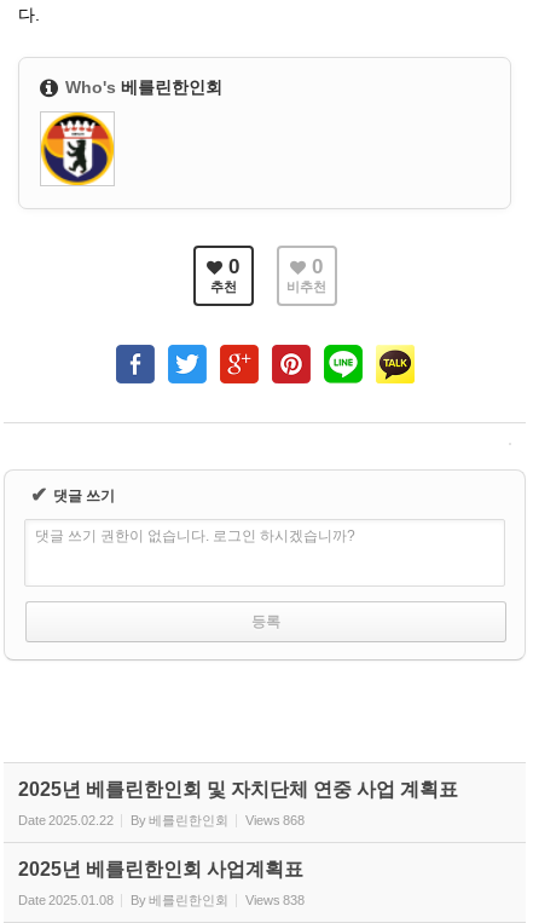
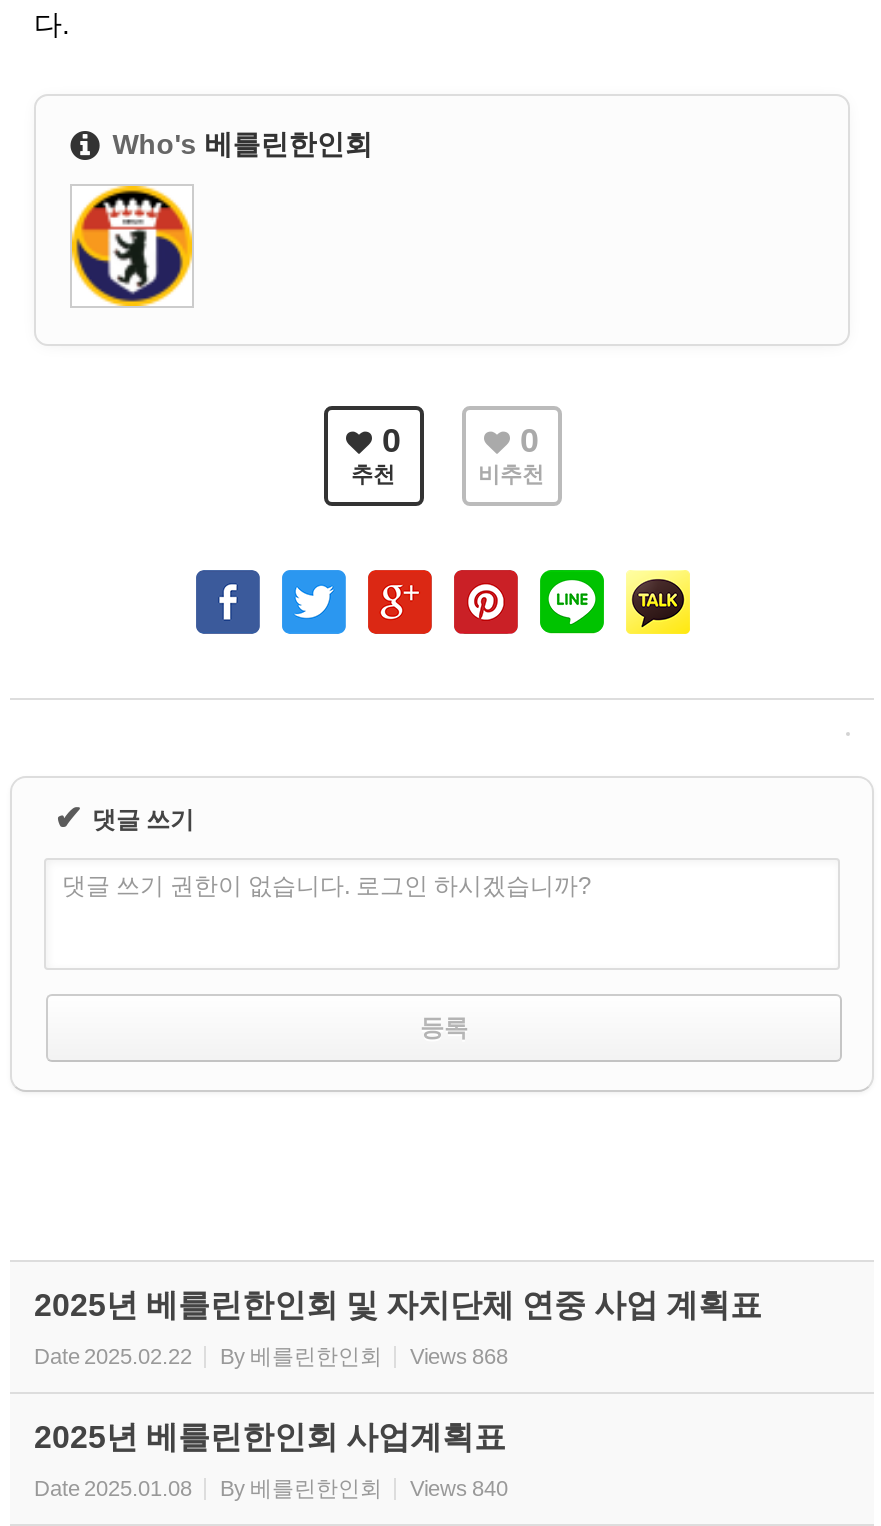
- Views 838
+ Views 840
